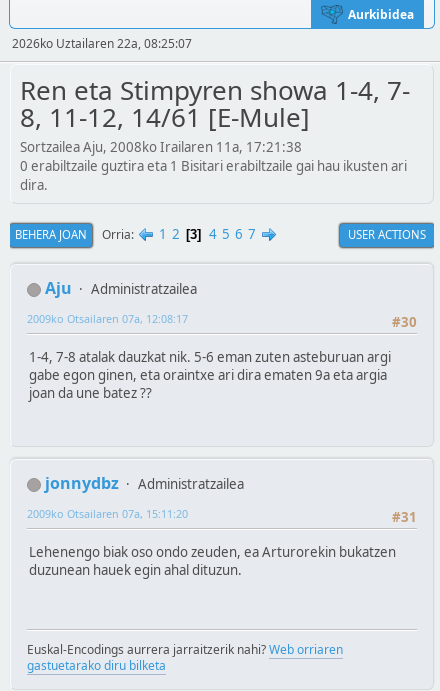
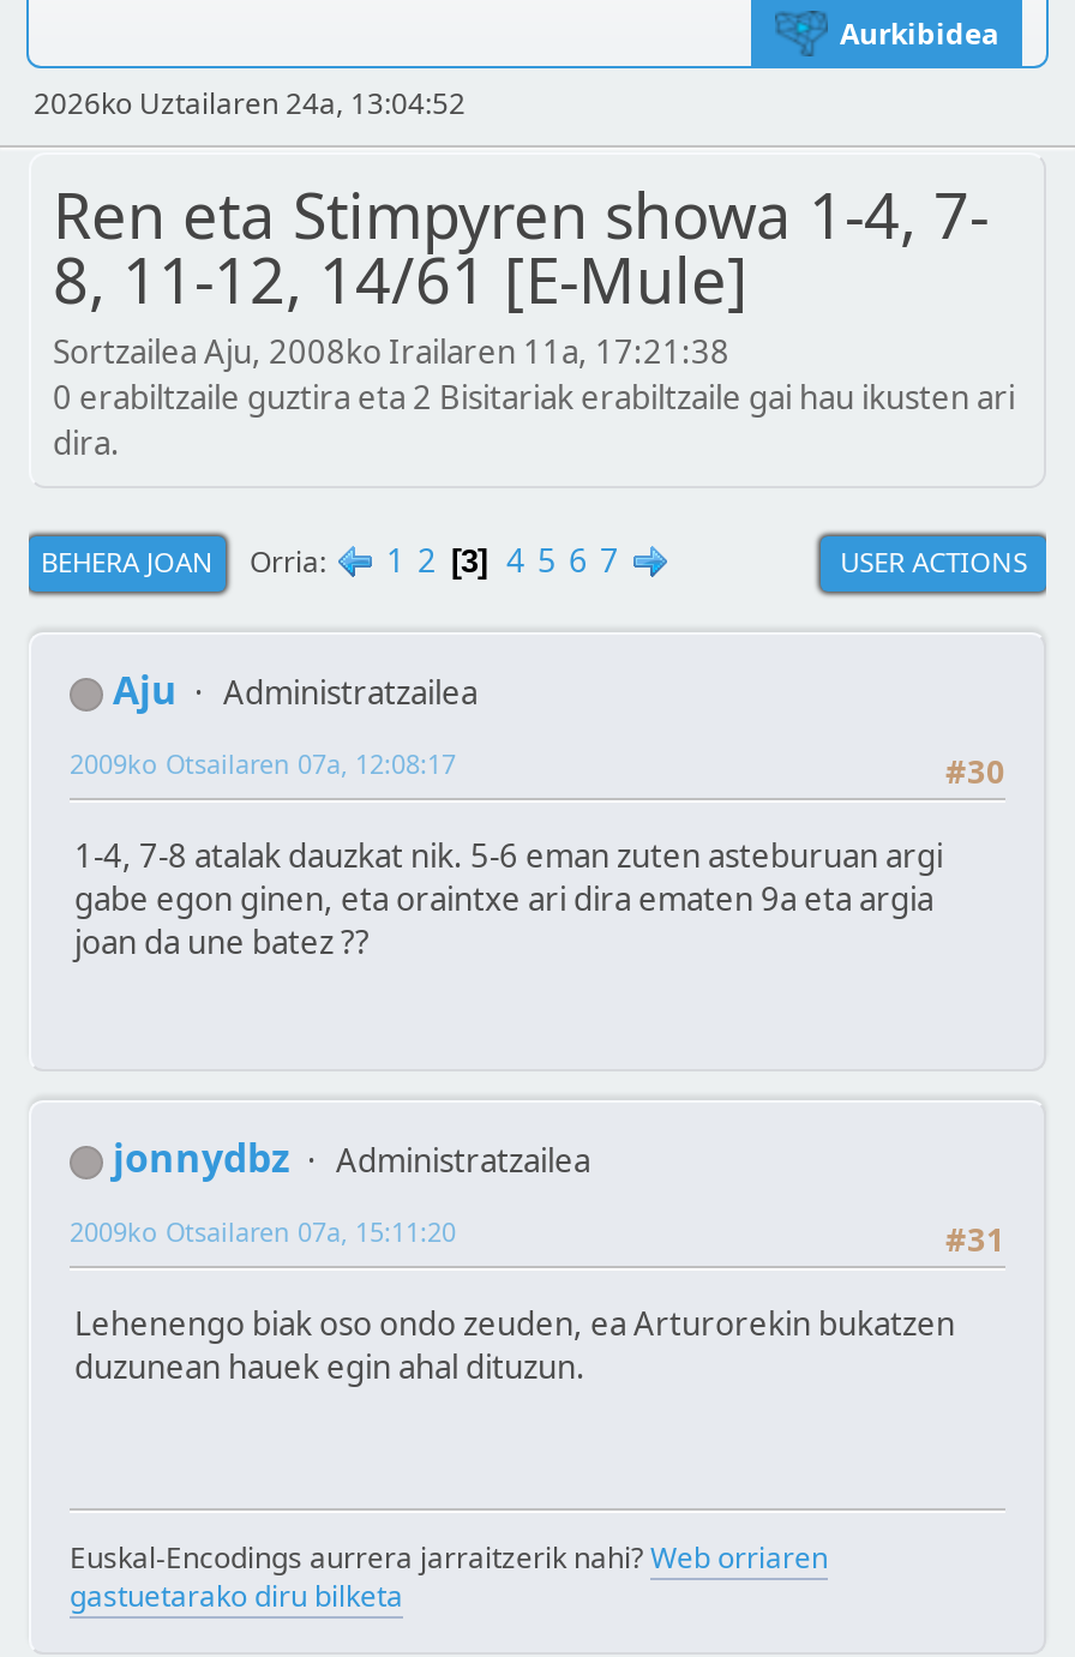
- 2026ko Uztailaren 22a, 08:25:07
+ 2026ko Uztailaren 24a, 13:04:52

- 0 erabiltzaile guztira eta 1 Bisitari erabiltzaile gai hau ikusten ari
+ 0 erabiltzaile guztira eta 2 Bisitariak erabiltzaile gai hau ikusten ari
